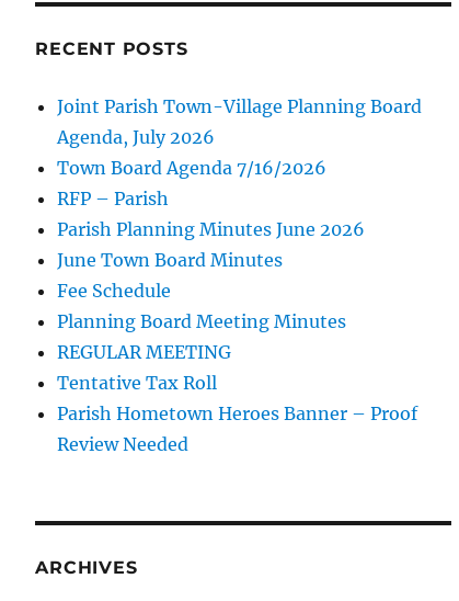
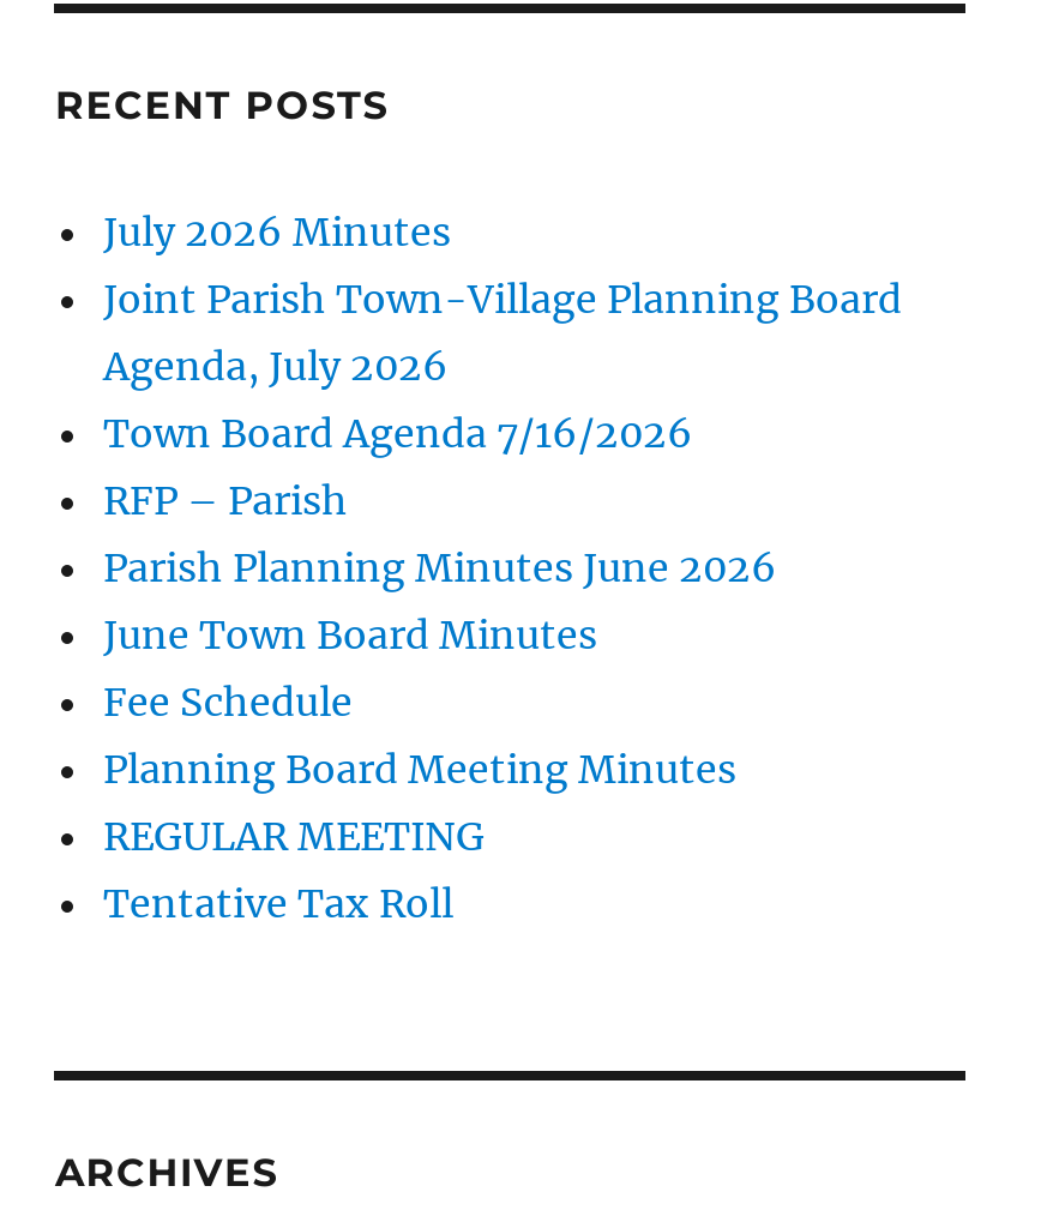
+ July 2026 Minutes

moved down: Joint Parish Town-Village Planning Board | Agenda, July 2026 | Town Board Agenda 7/16/2026 | ... | REGULAR MEETING | Tentative Tax Roll

- Parish Hometown Heroes Banner – Proof
- Review Needed
